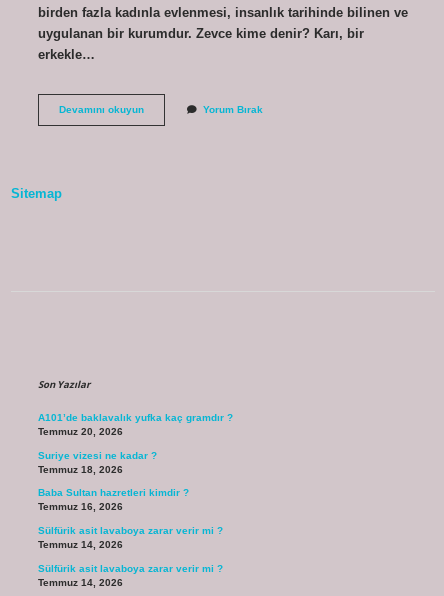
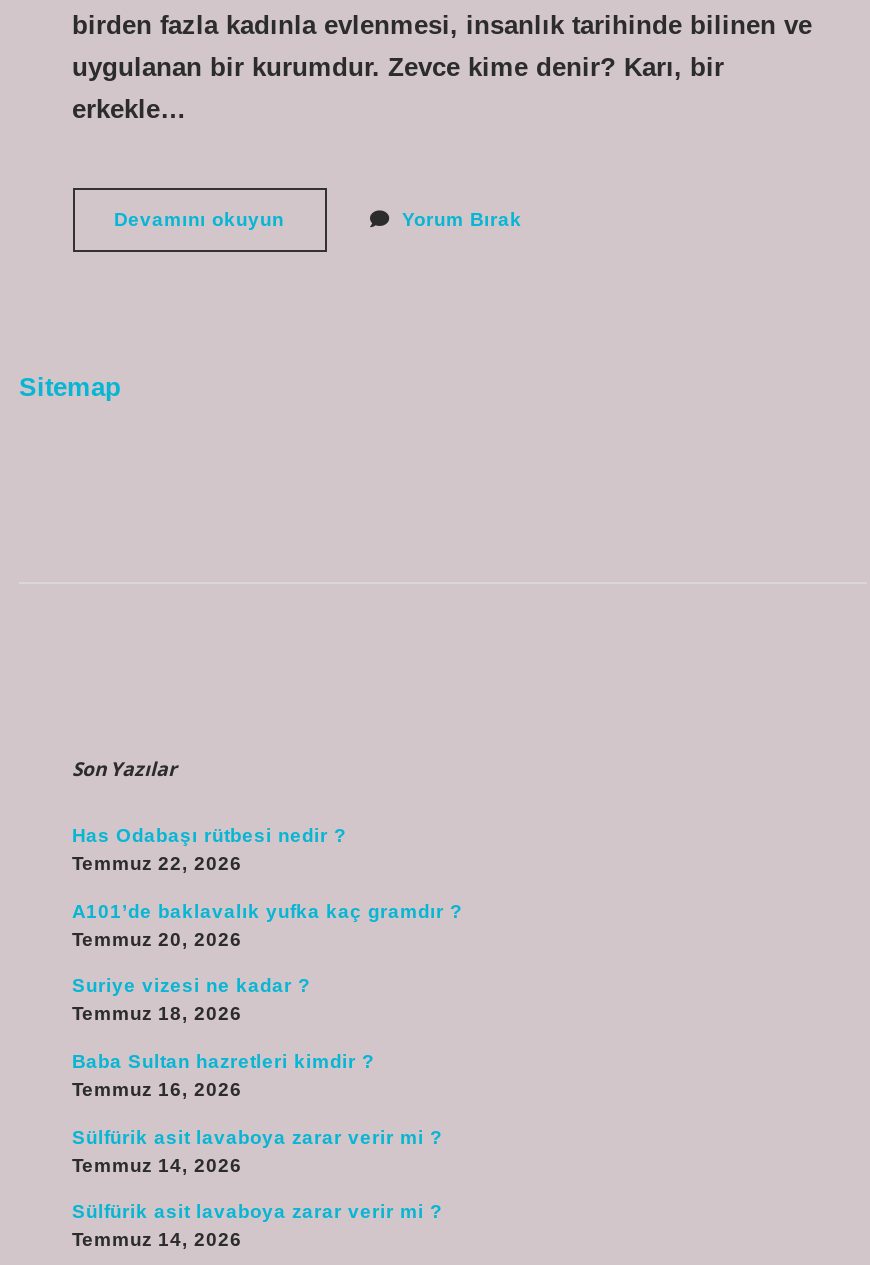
+ Has Odabaşı rütbesi nedir ?
+ Temmuz 22, 2026
